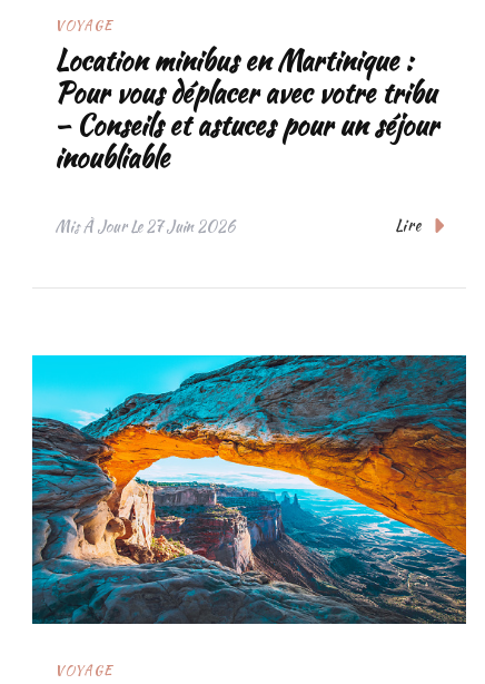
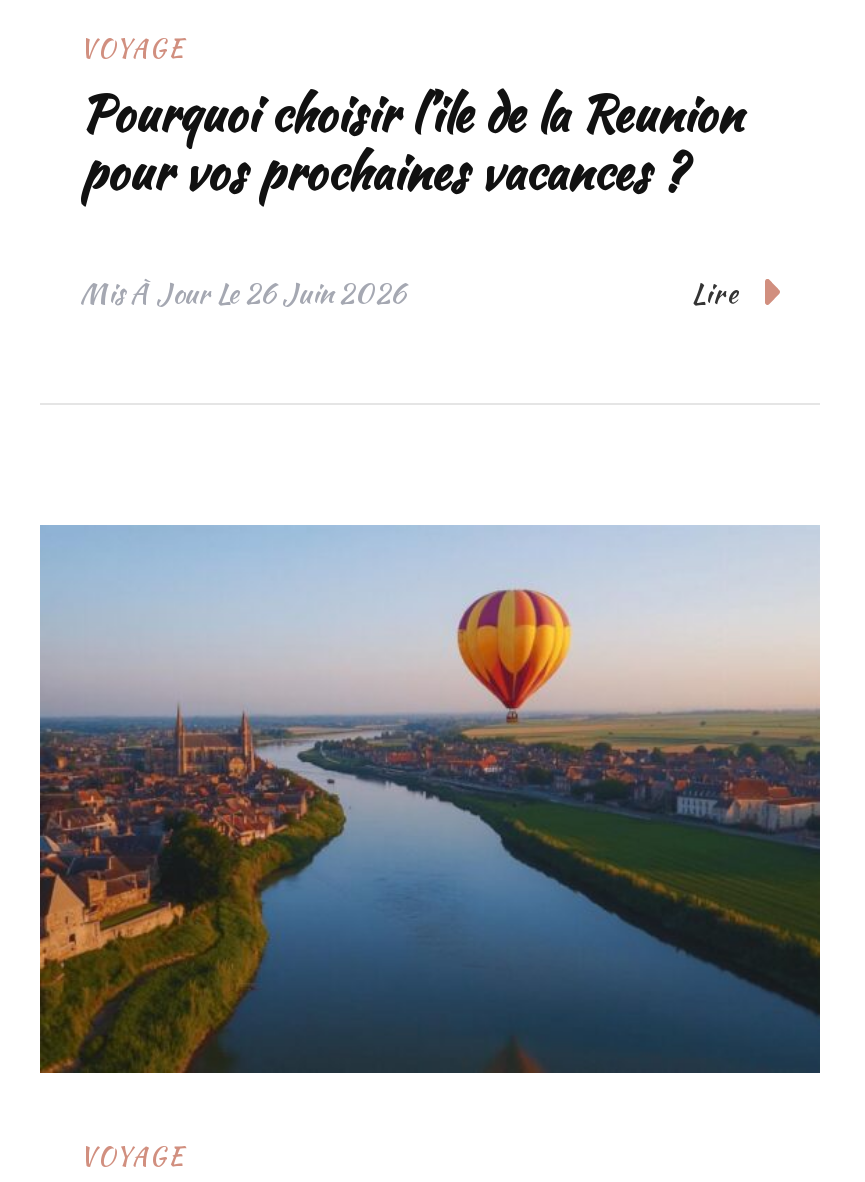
- Location minibus en Martinique :
- Pour vous déplacer avec votre tribu
- – Conseils et astuces pour un séjour
- inoubliable
+ Pourquoi choisir l’ile de la Reunion
+ pour vos prochaines vacances ?

- Mis À Jour Le 27 Juin 2026
+ Mis À Jour Le 26 Juin 2026

moved up: Lire

- [image]
+ [image]
